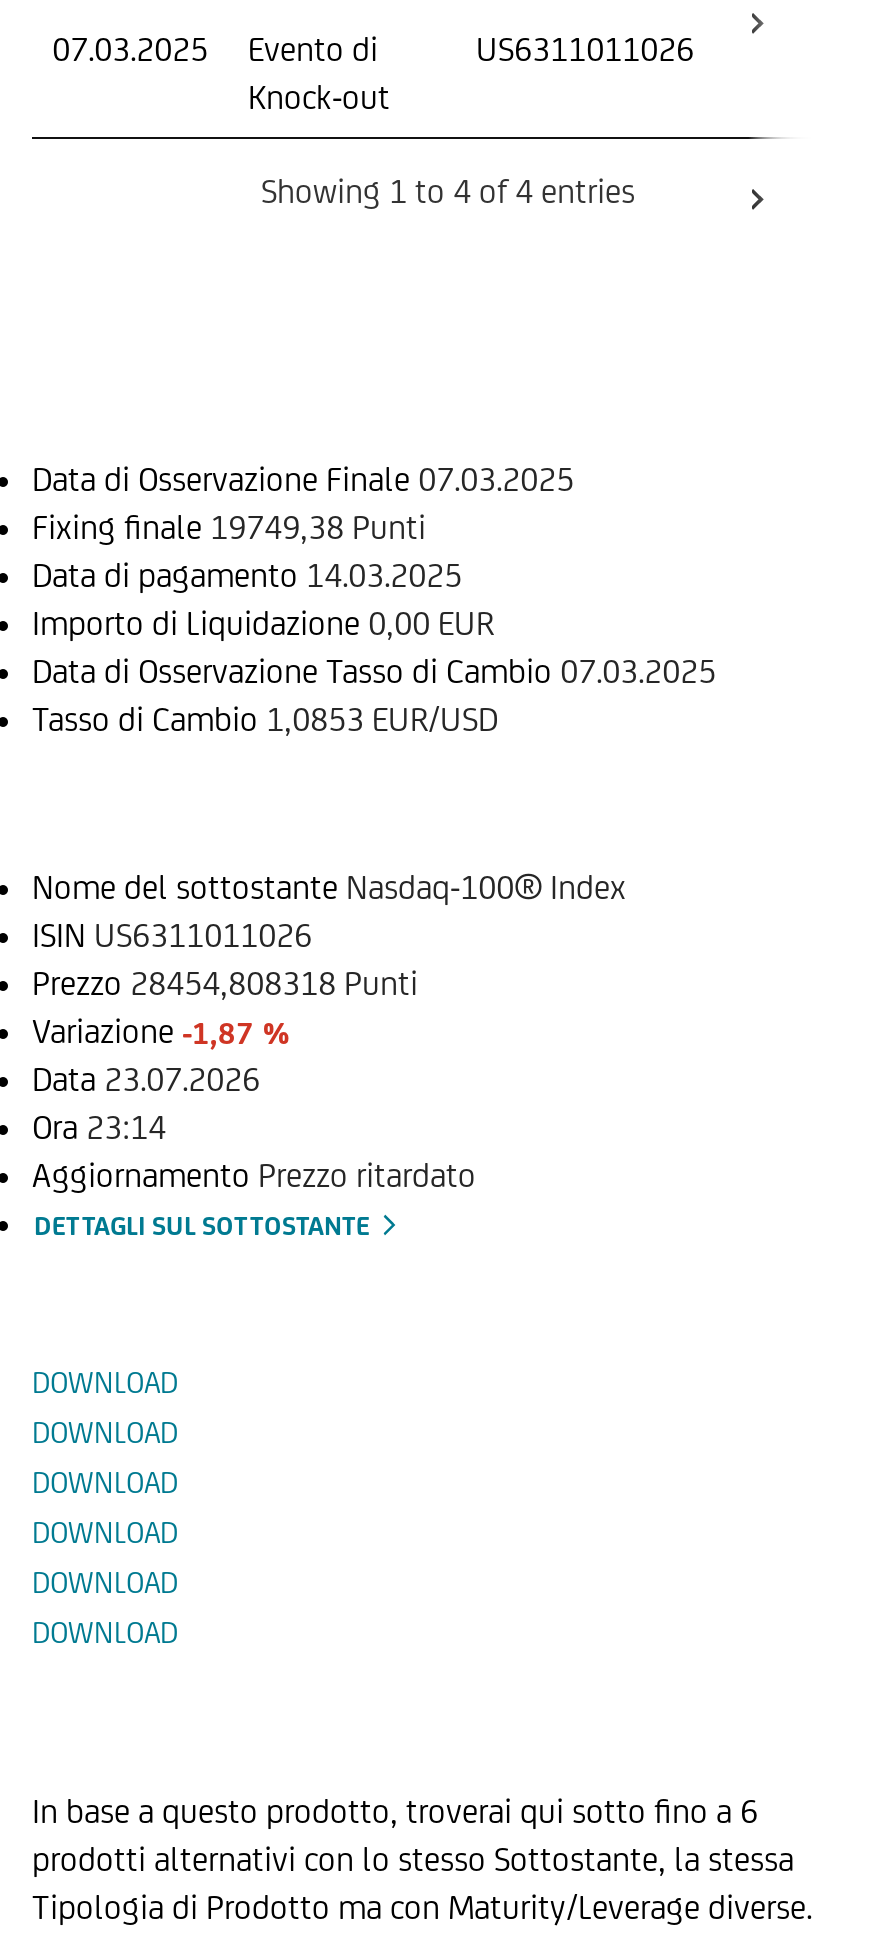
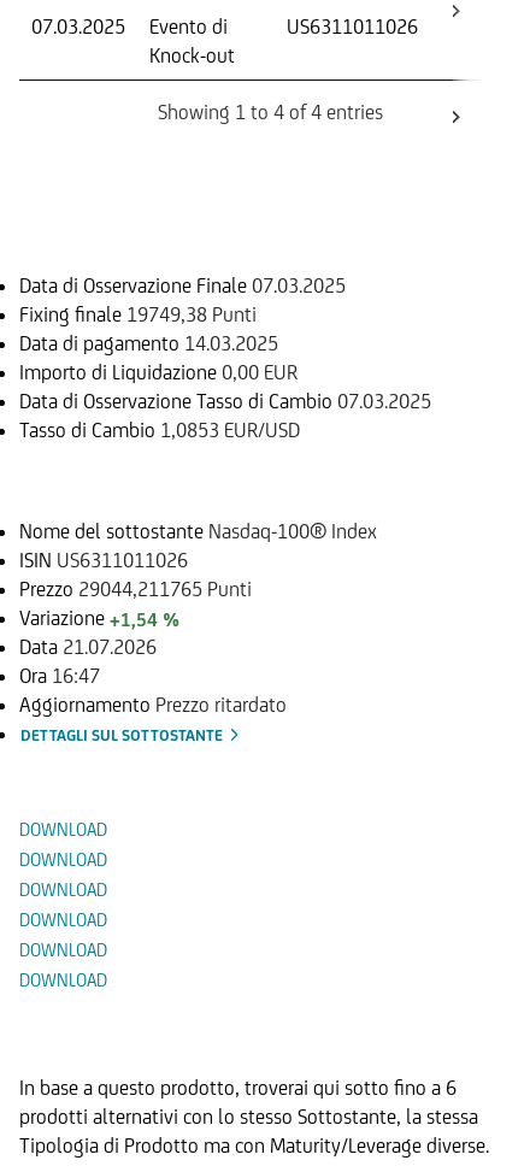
- Prezzo 28454,808318 Punti
+ Prezzo 29044,211765 Punti

- Variazione -1,87 %
+ Variazione +1,54 %

- Data 23.07.2026
+ Data 21.07.2026

- Ora 23:14
+ Ora 16:47
